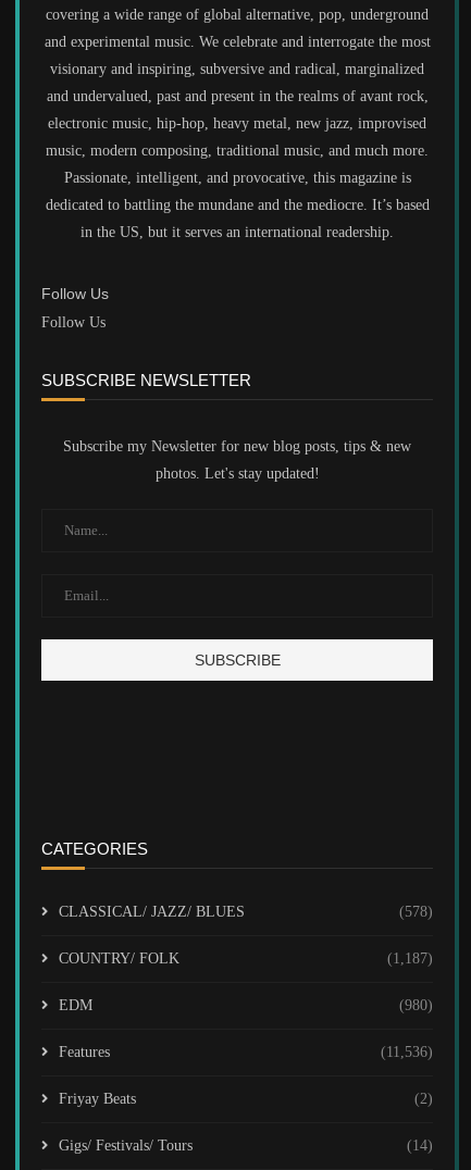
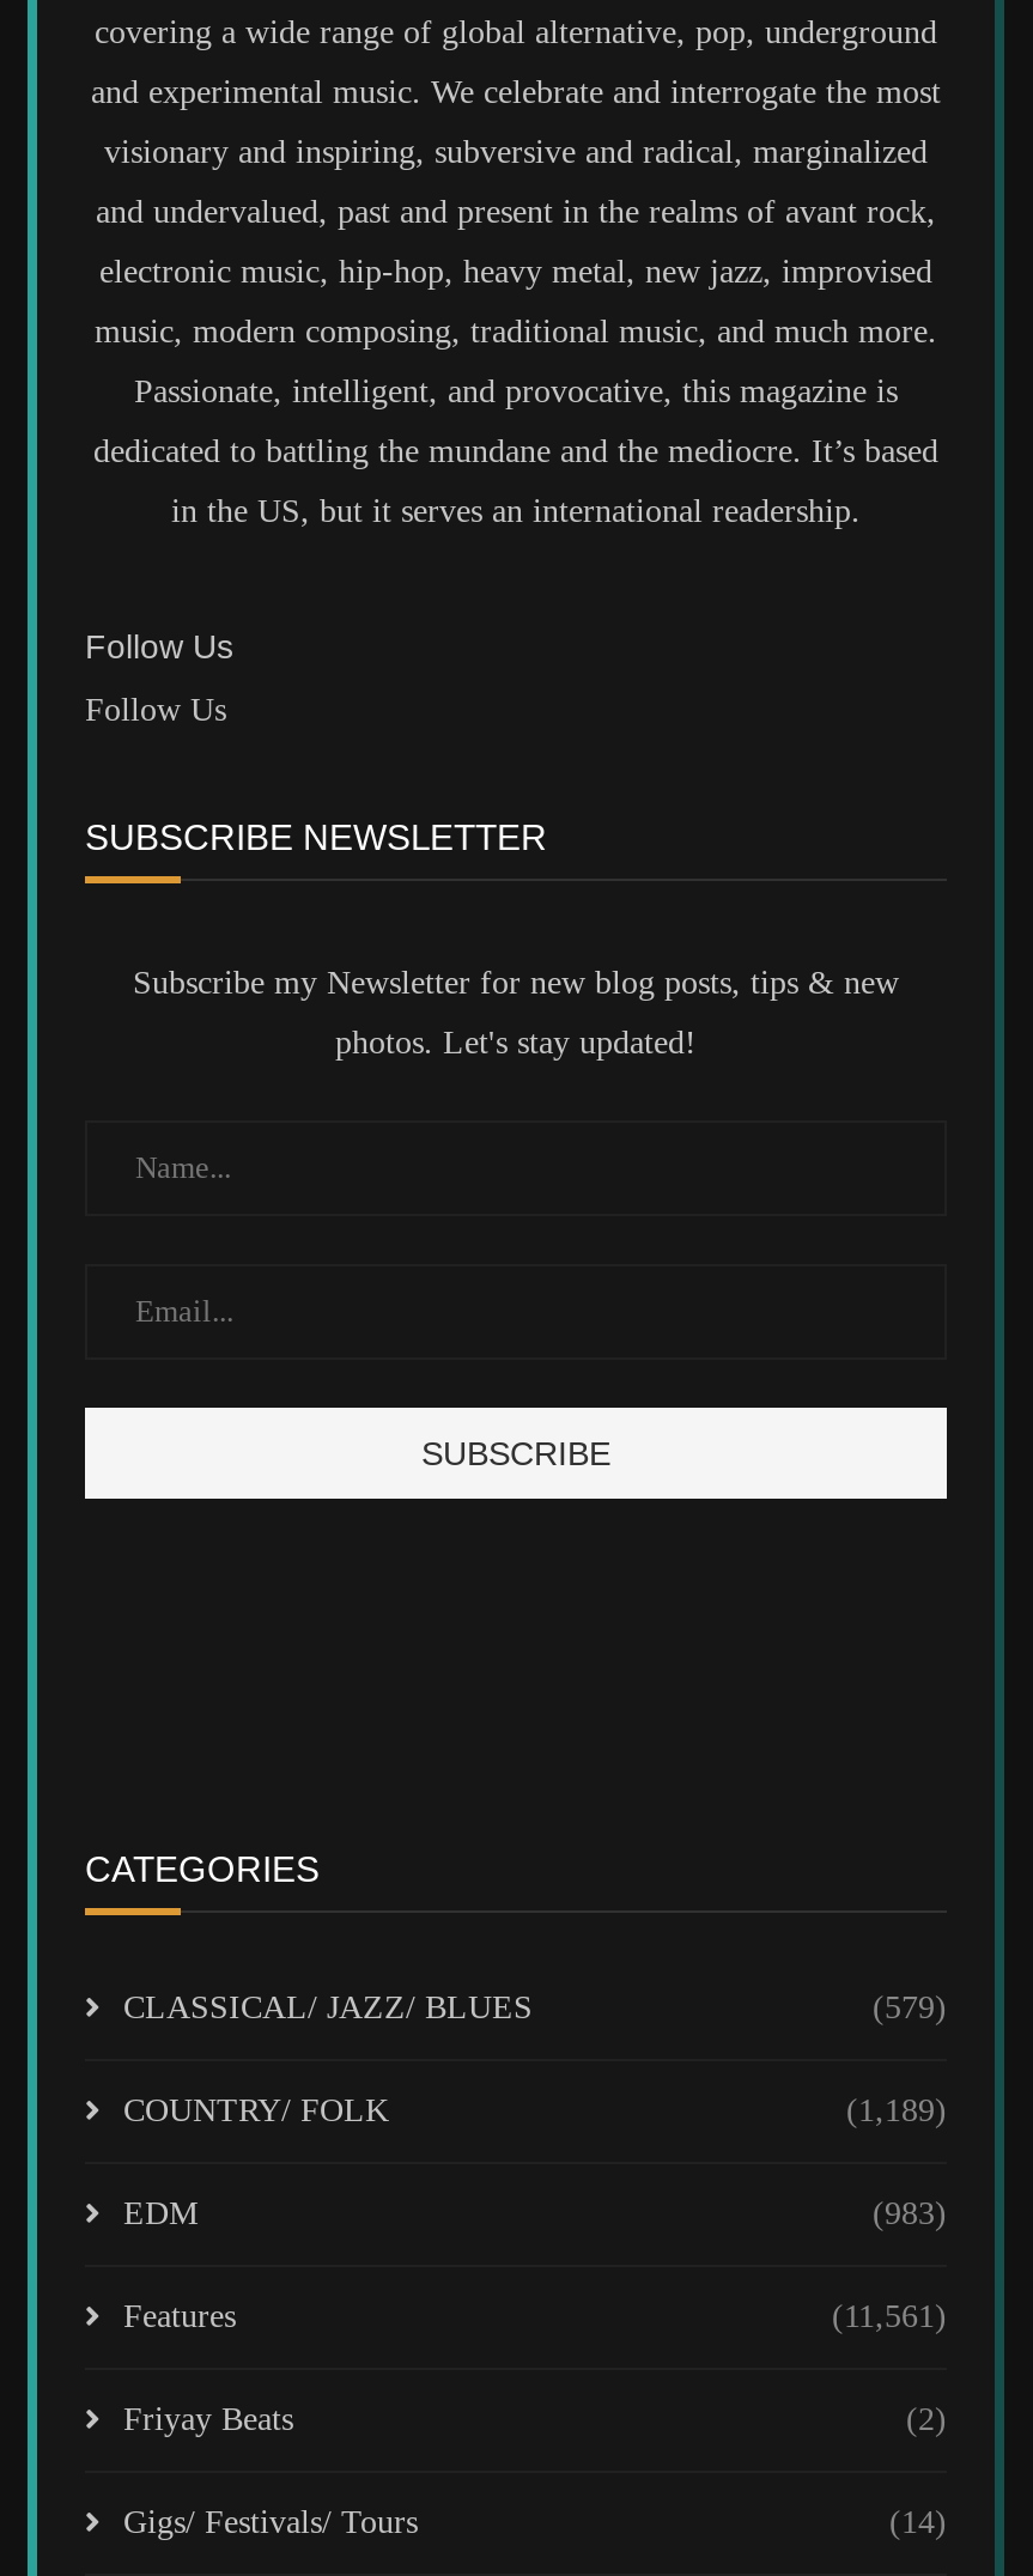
- (578)
+ (579)

- (1,187)
+ (1,189)

- (980)
+ (983)

- (11,536)
+ (11,561)
